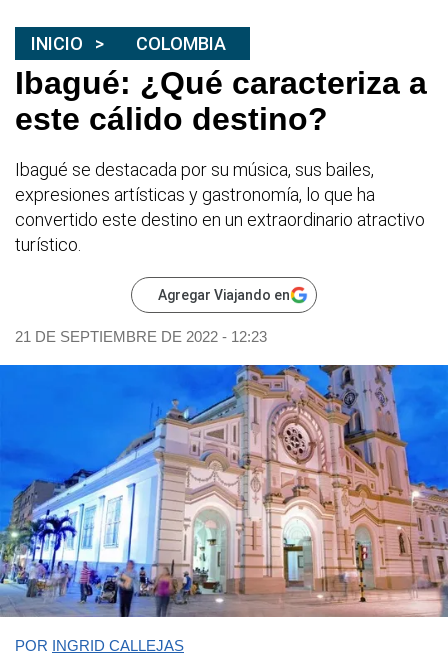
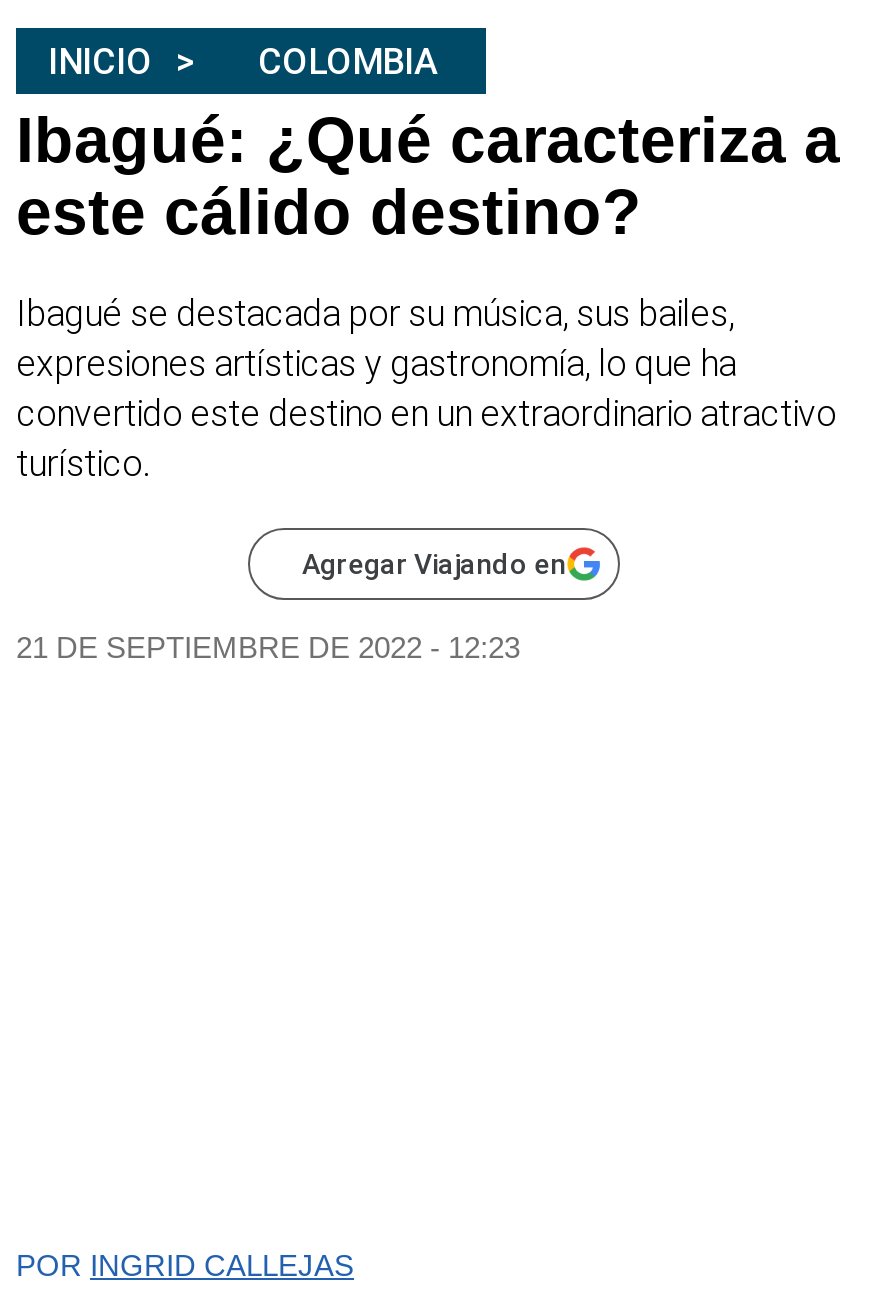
- [image]
